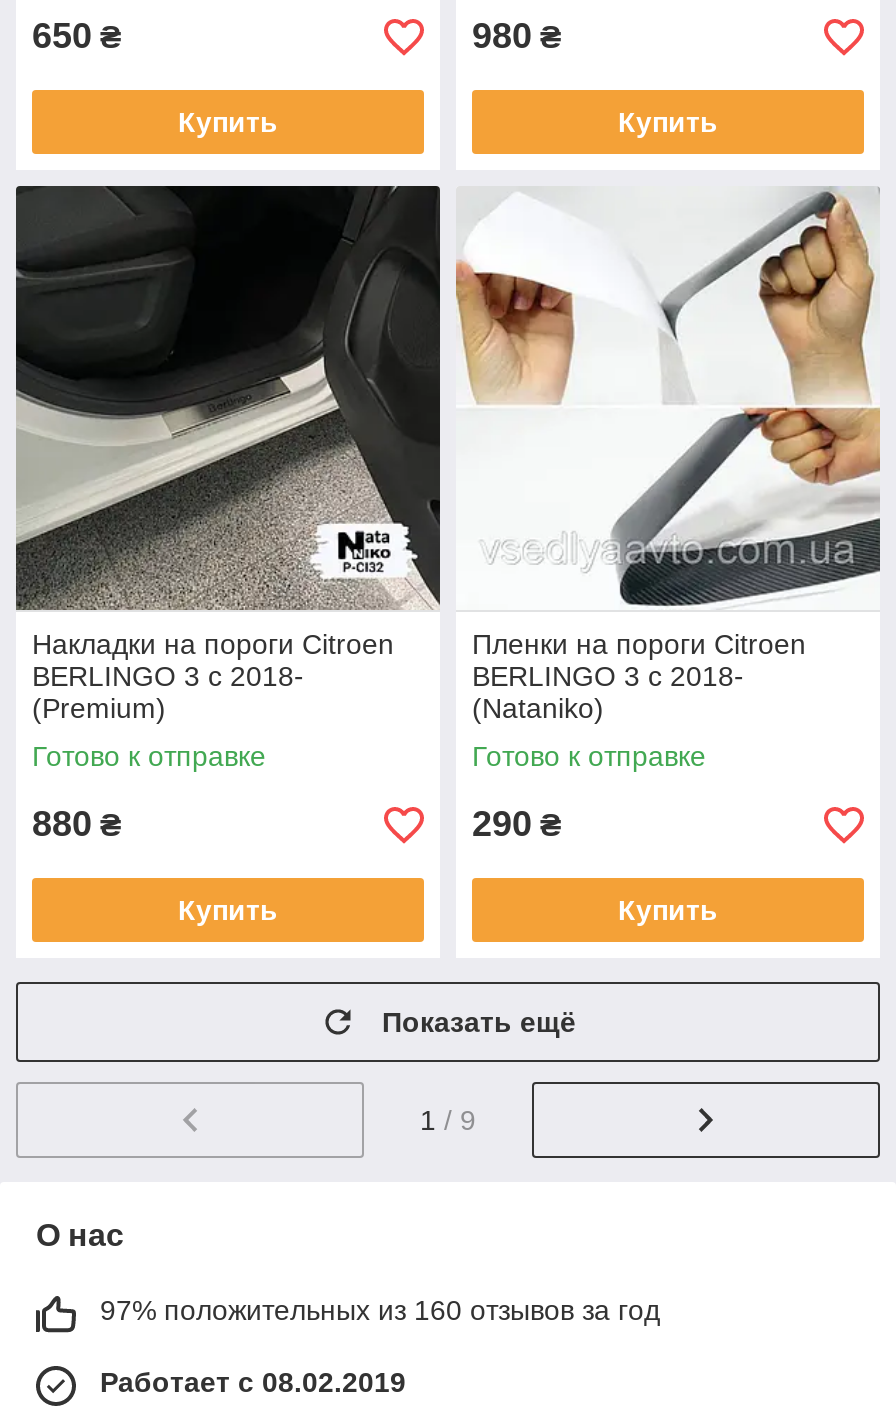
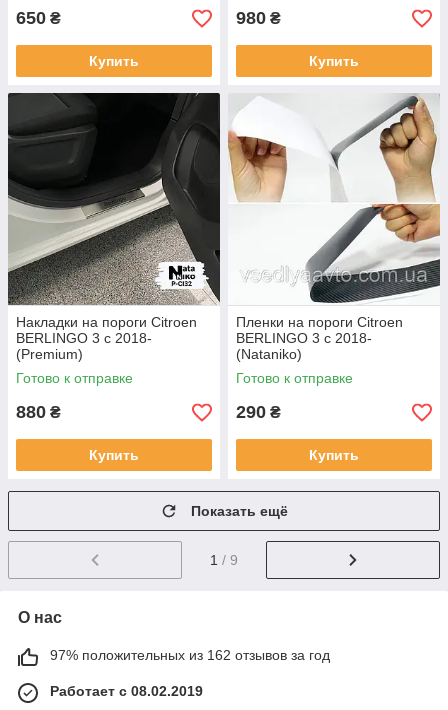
- 97% положительных из 160 отзывов за год
+ 97% положительных из 162 отзывов за год
